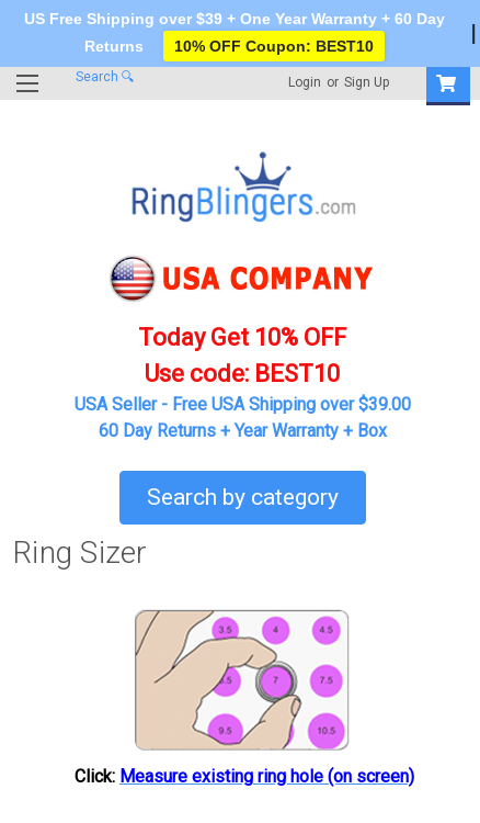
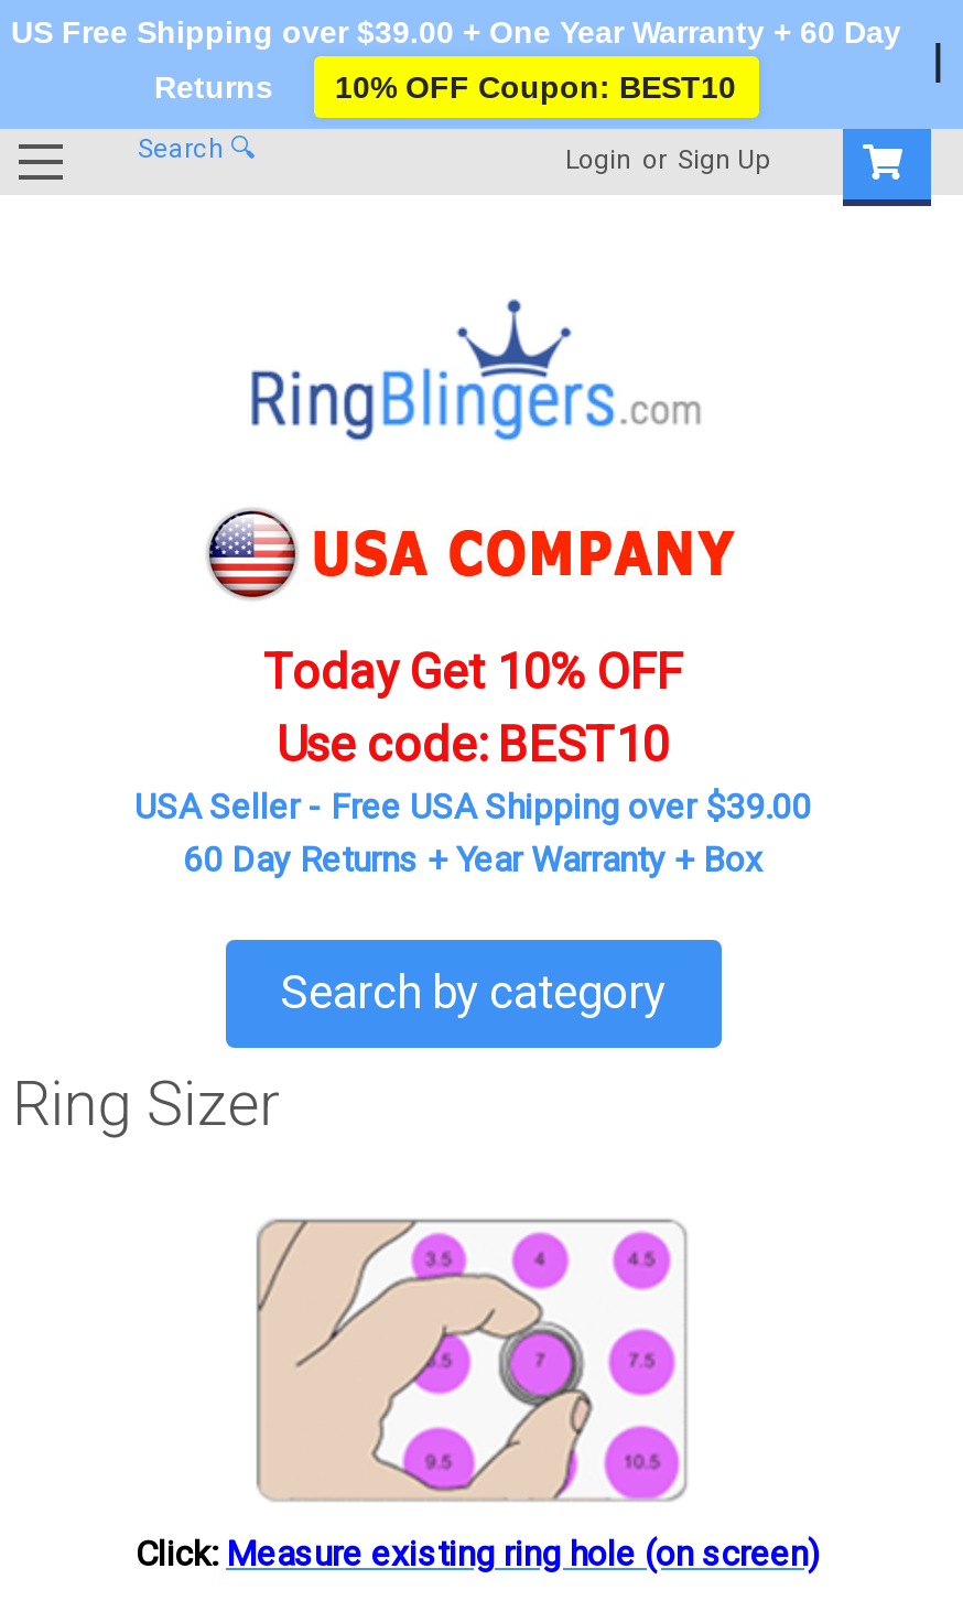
- US Free Shipping over $39 + One Year Warranty + 60 Day
+ US Free Shipping over $39.00 + One Year Warranty + 60 Day
